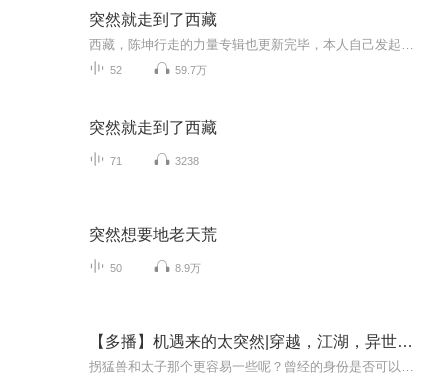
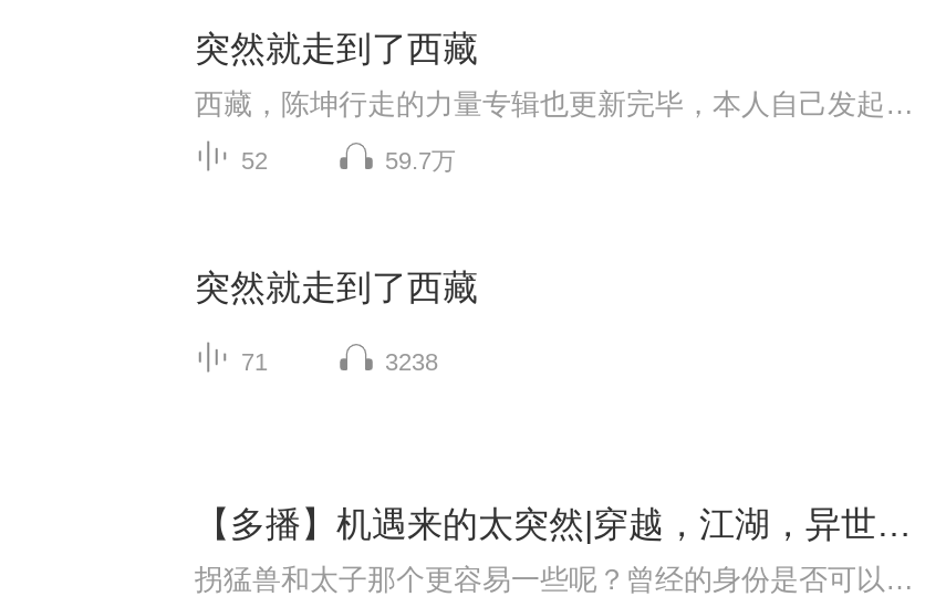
- 突然想要地老天荒
- 50
- 8.9万
